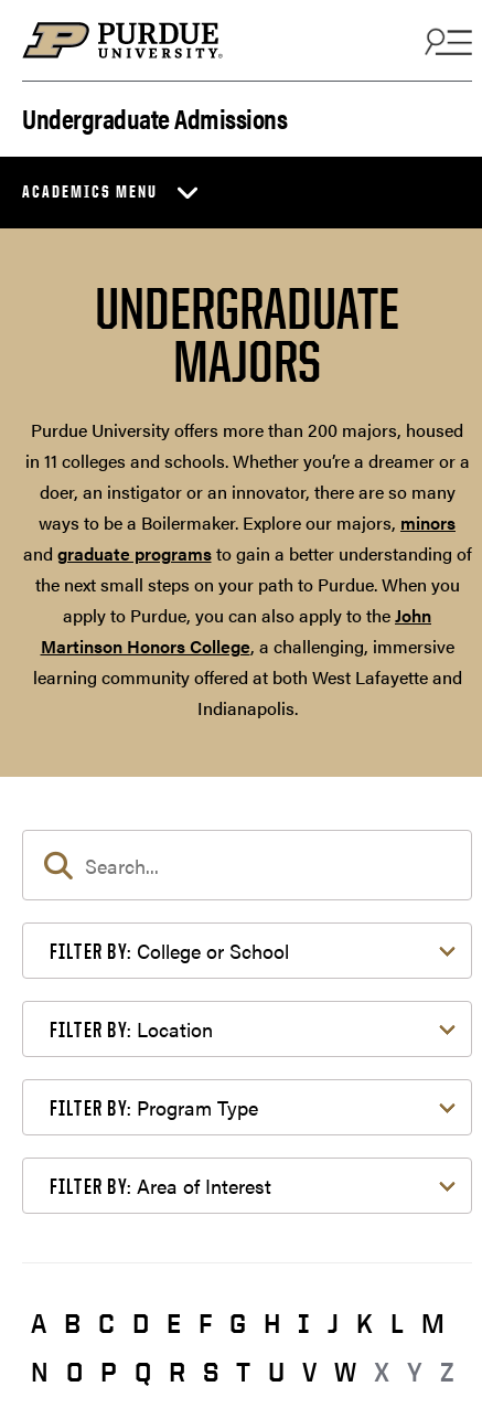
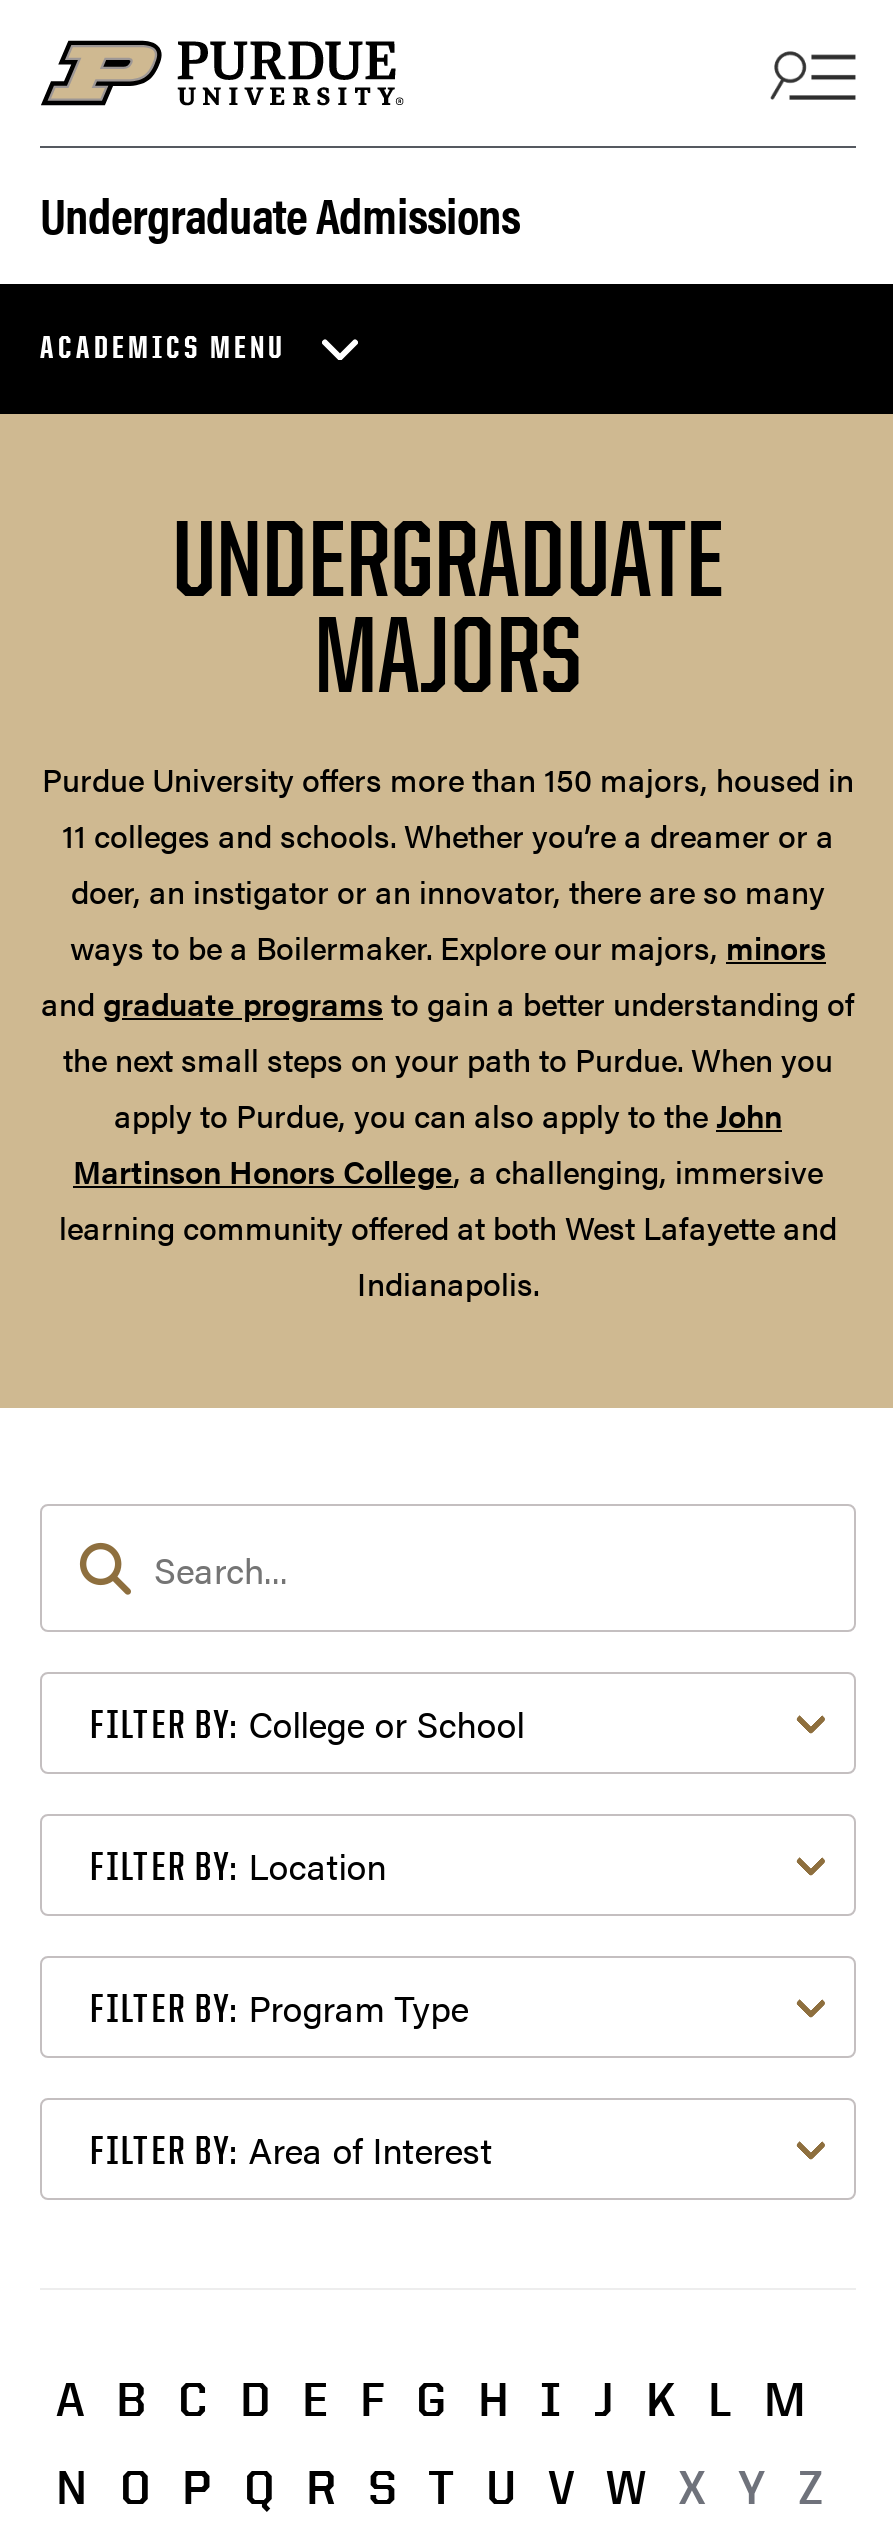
- Purdue University offers more than 200 majors, housed
- in 11 colleges and schools. Whether you’re a dreamer or a
+ Purdue University offers more than 150 majors, housed in
+ 11 colleges and schools. Whether you’re a dreamer or a
